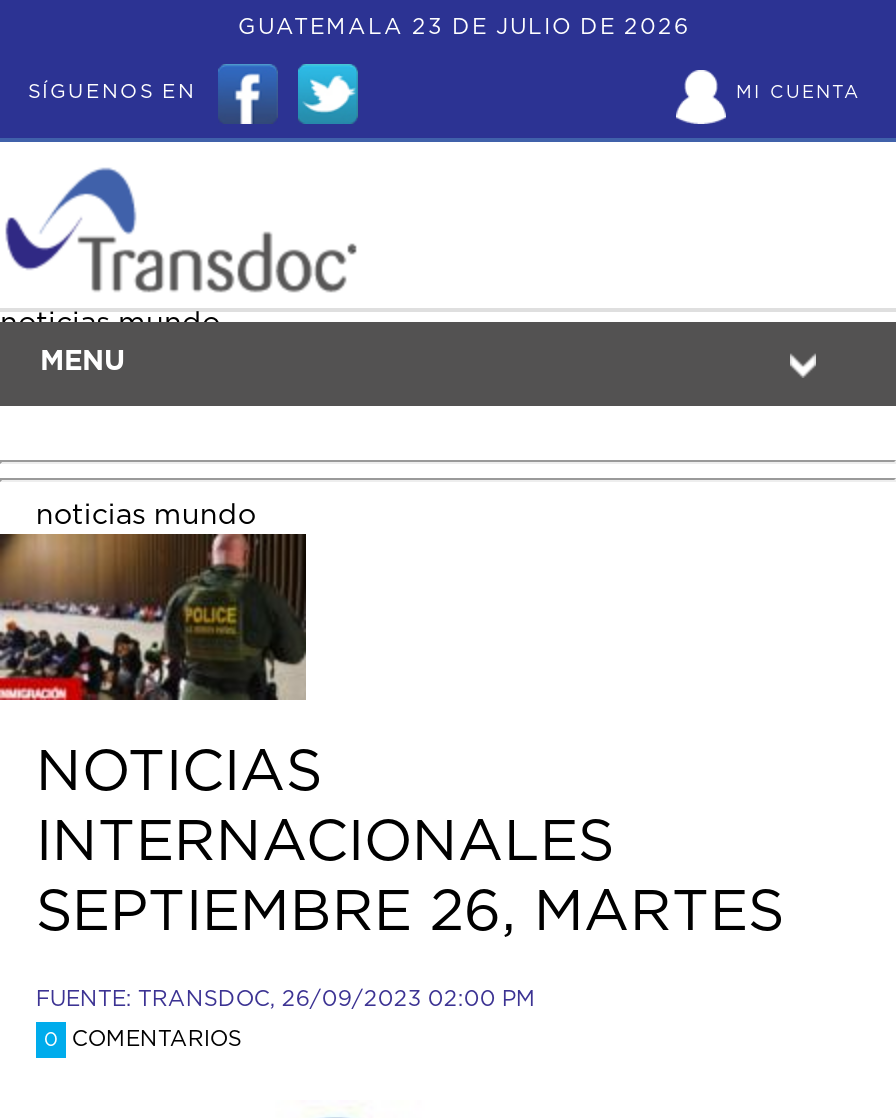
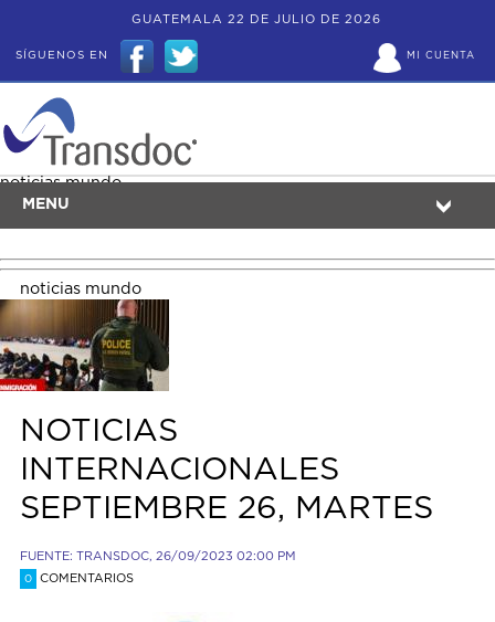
- GUATEMALA 23 DE JULIO DE 2026
+ GUATEMALA 22 DE JULIO DE 2026
